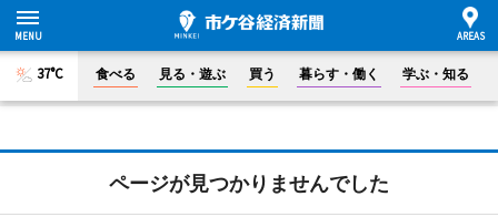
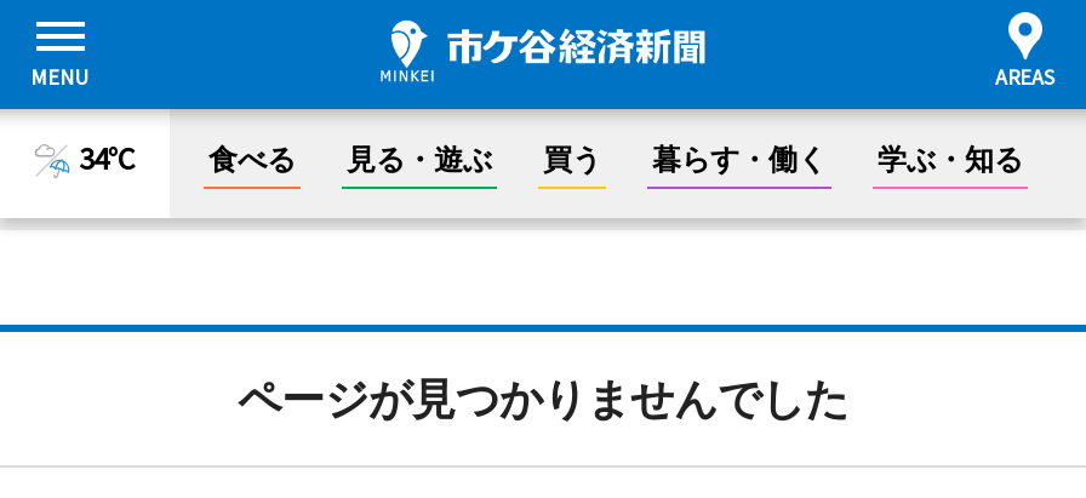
- 37°C 食べる 見る・遊ぶ 買う 暮らす・働く 学ぶ・知る
+ 34°C 食べる 見る・遊ぶ 買う 暮らす・働く 学ぶ・知る
